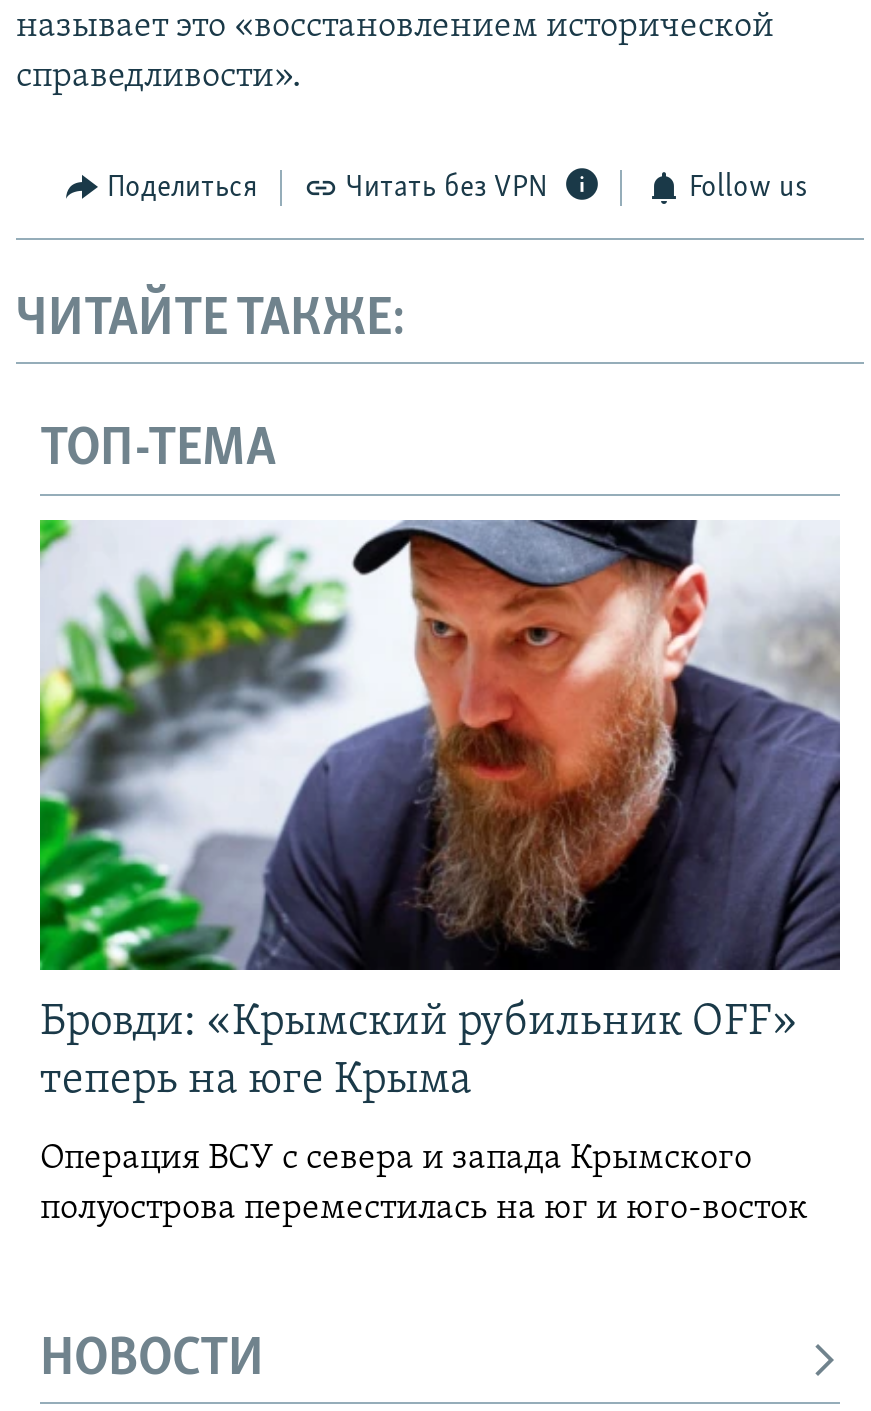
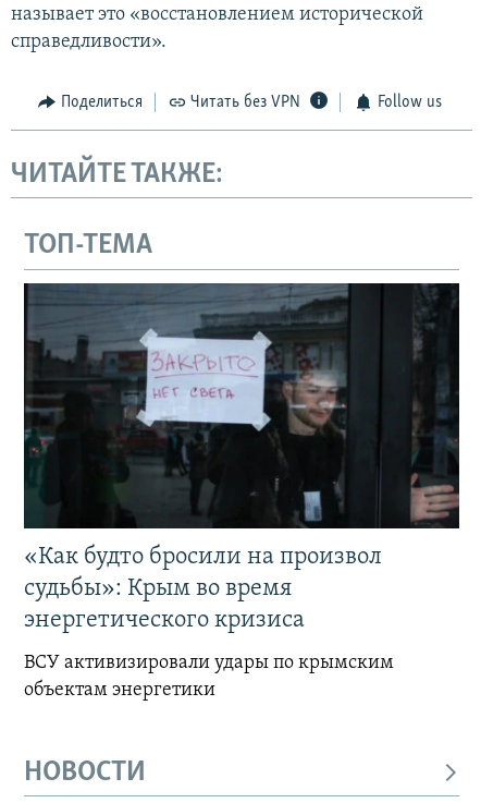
- [image]
- Бровди: «Крымский рубильник OFF»
- теперь на юге Крыма
+ [image]
+ «Как будто бросили на произвол
+ судьбы»: Крым во время
+ энергетического кризиса

- Операция ВСУ с севера и запада Крымского
- полуострова переместилась на юг и юго-восток
+ ВСУ активизировали удары по крымским
+ объектам энергетики
